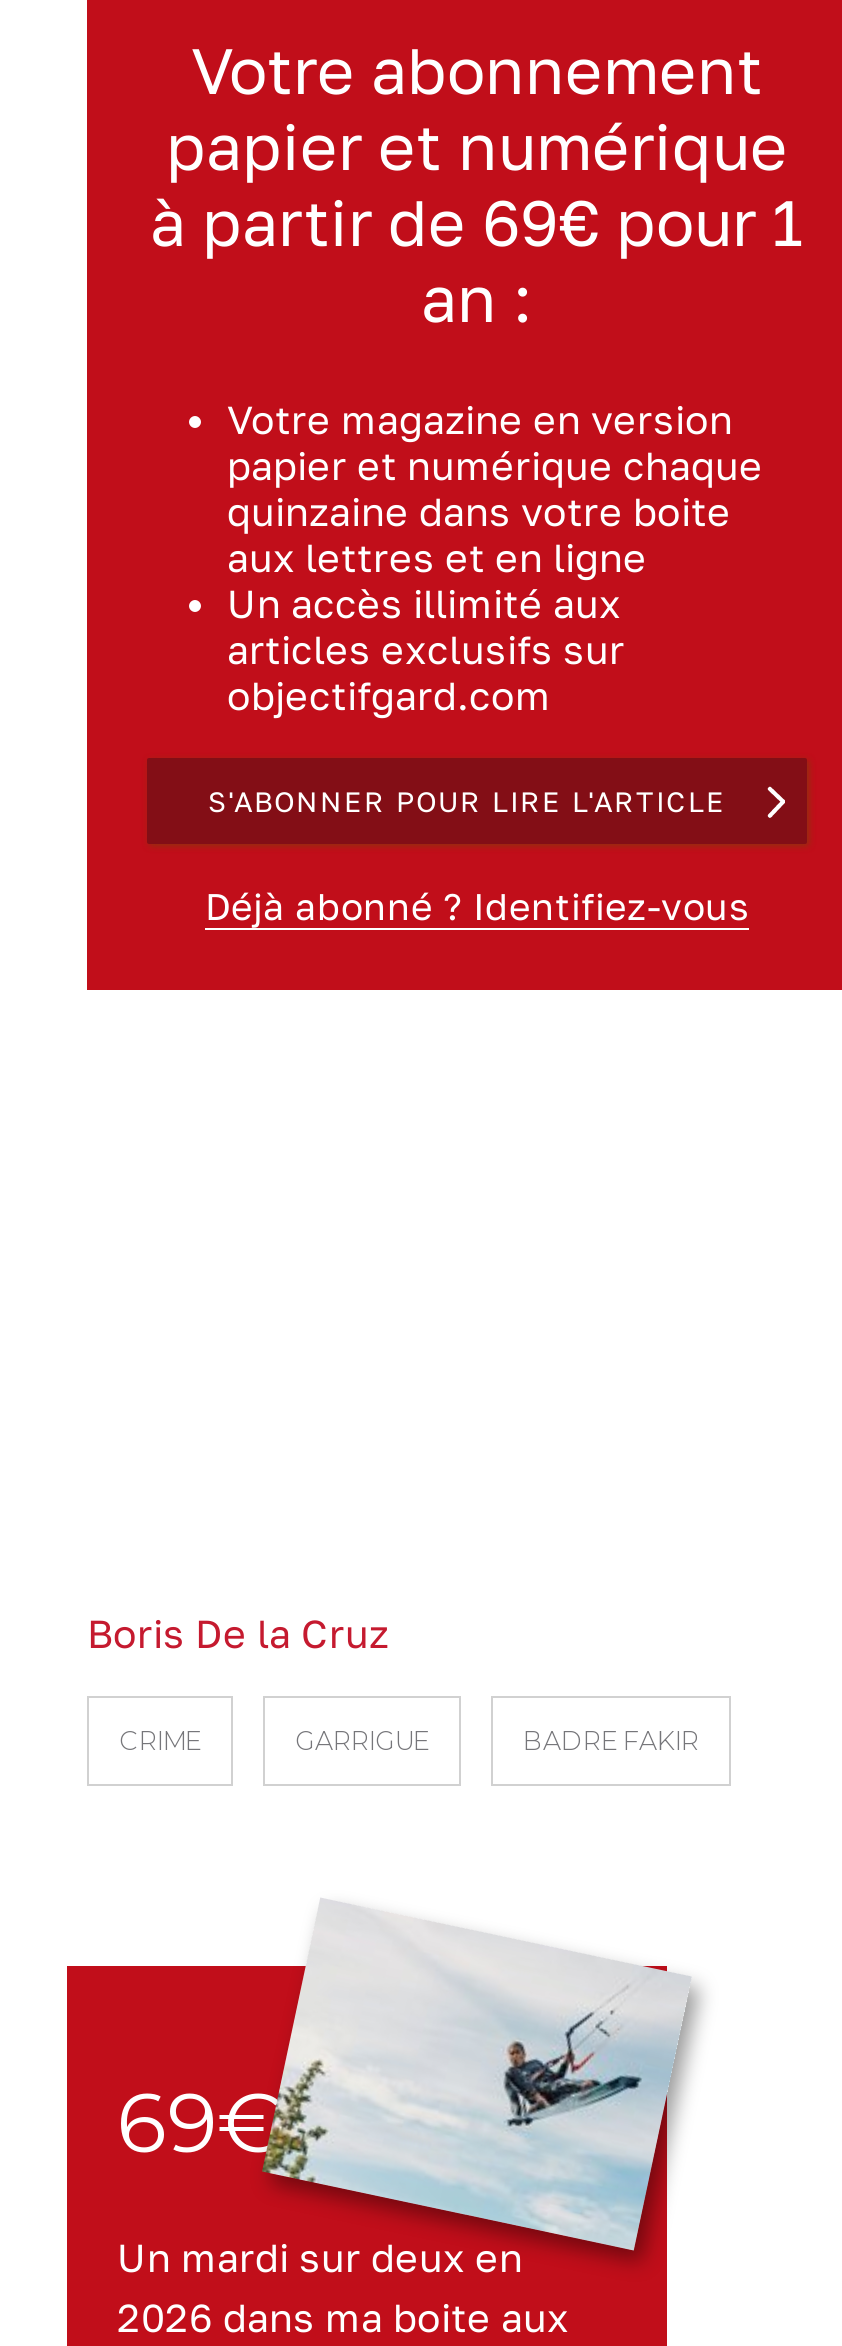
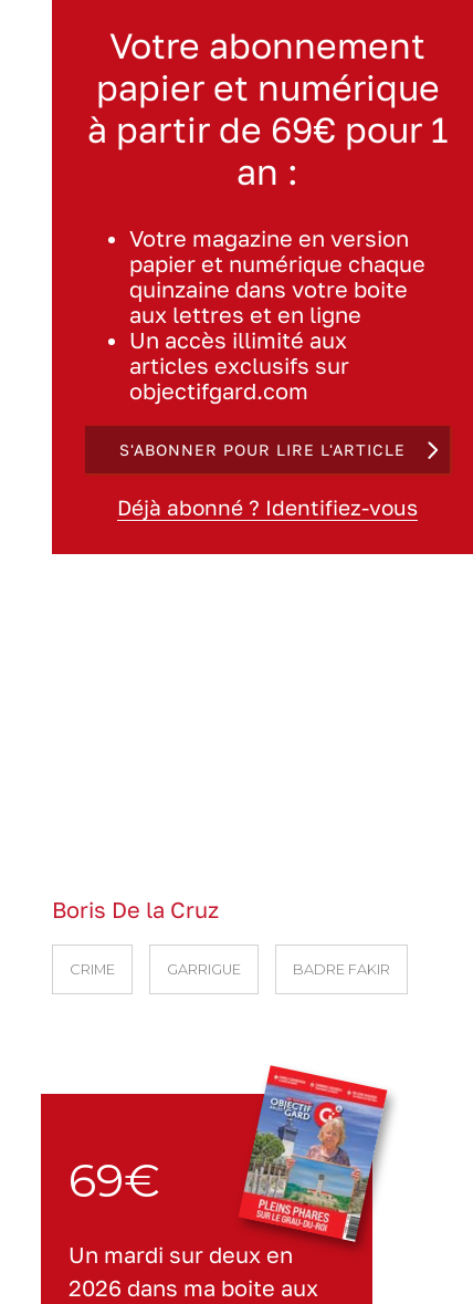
- [image]
+ [image]
